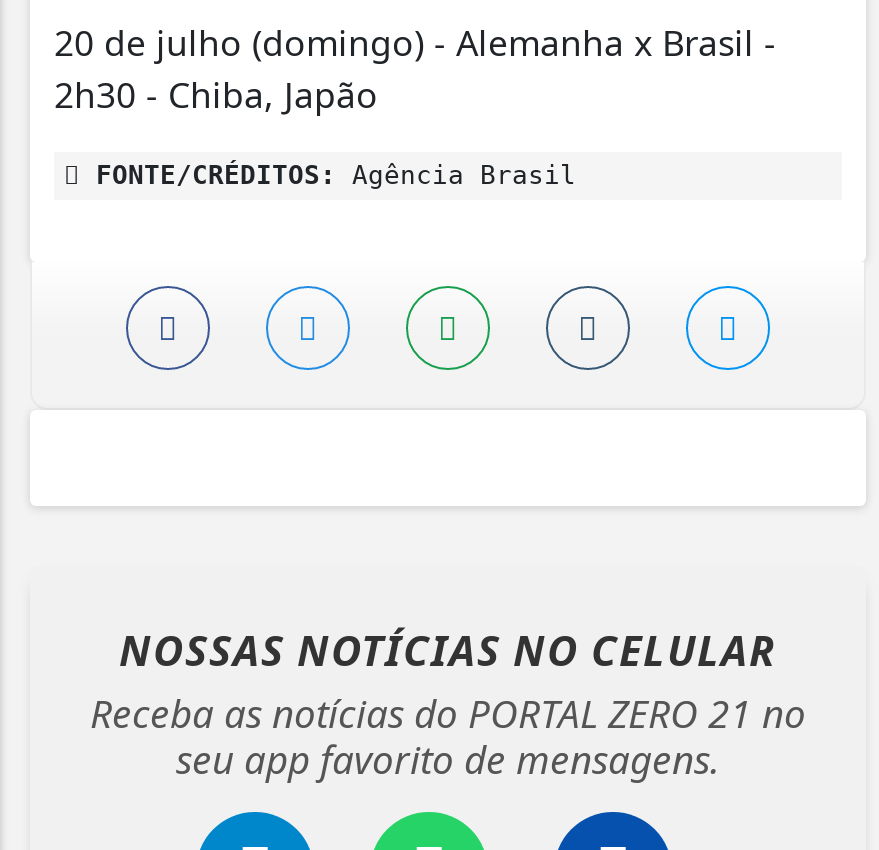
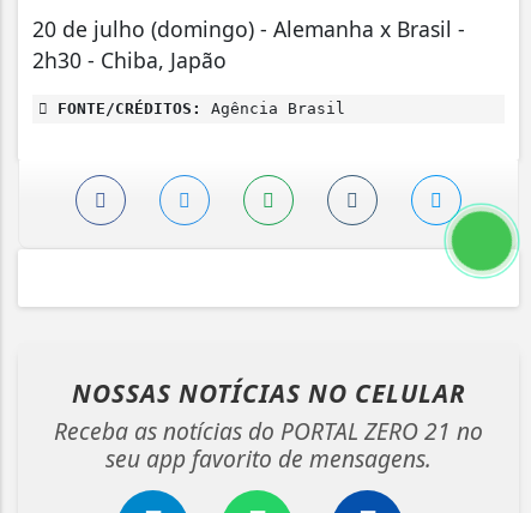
+ [image]
